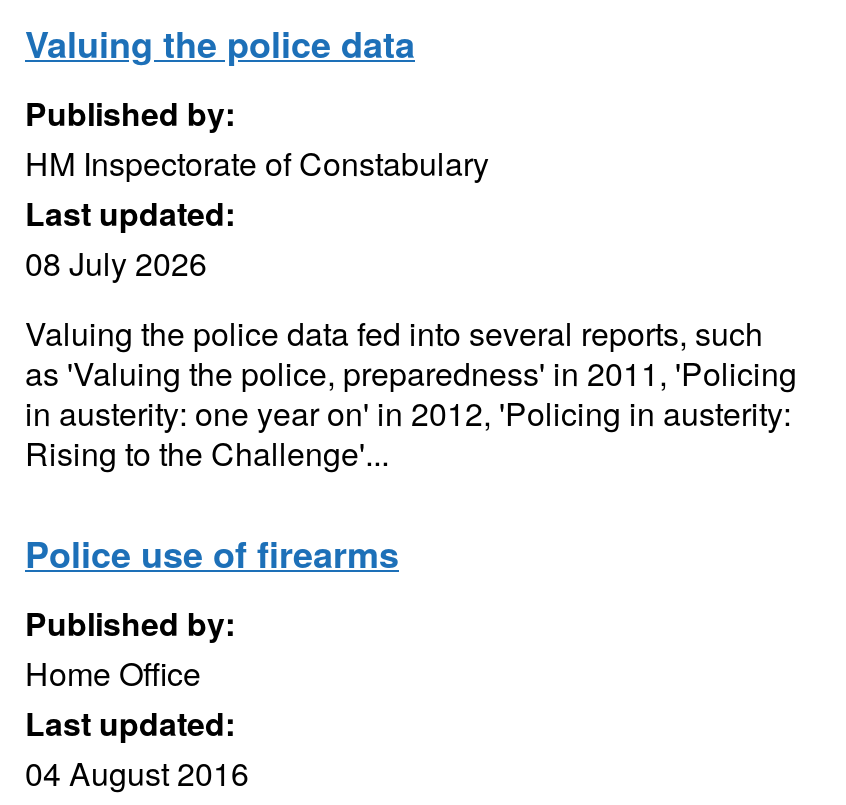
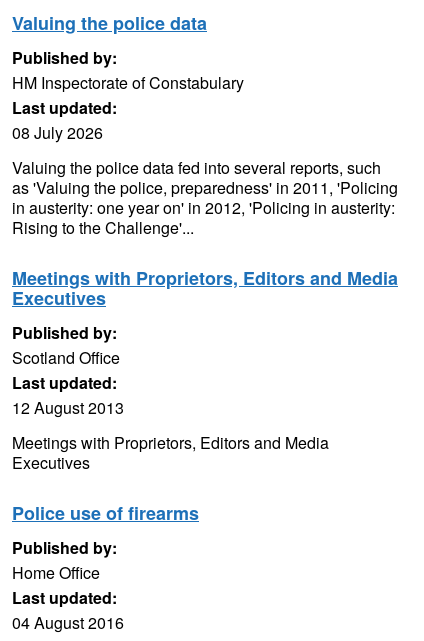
+ Meetings with Proprietors, Editors and Media
+ Executives
+ Published by:
+ Scotland Office
+ Last updated:
+ 12 August 2013
+ Meetings with Proprietors, Editors and Media
+ Executives
